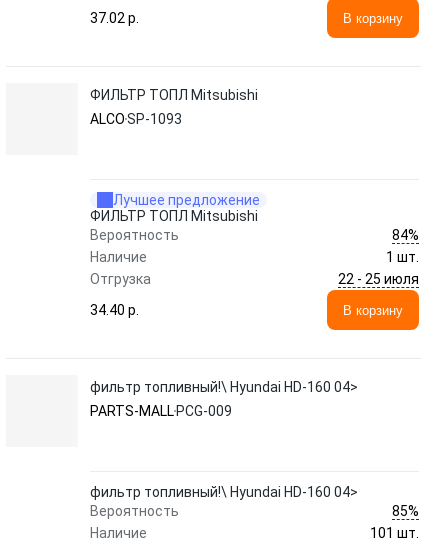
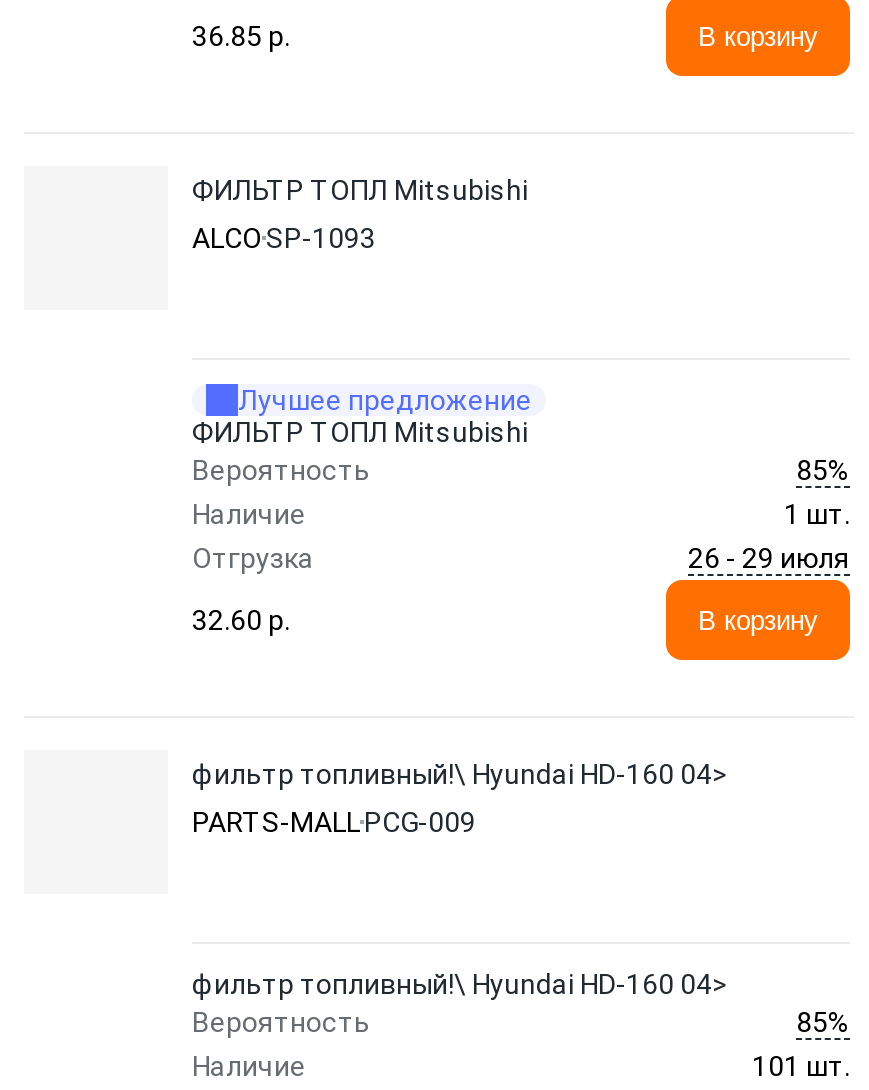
- 37.02 p.
+ 36.85 p.

- 84%
+ 85%

- 22 - 25 июля
+ 26 - 29 июля

- 34.40 p.
+ 32.60 p.
